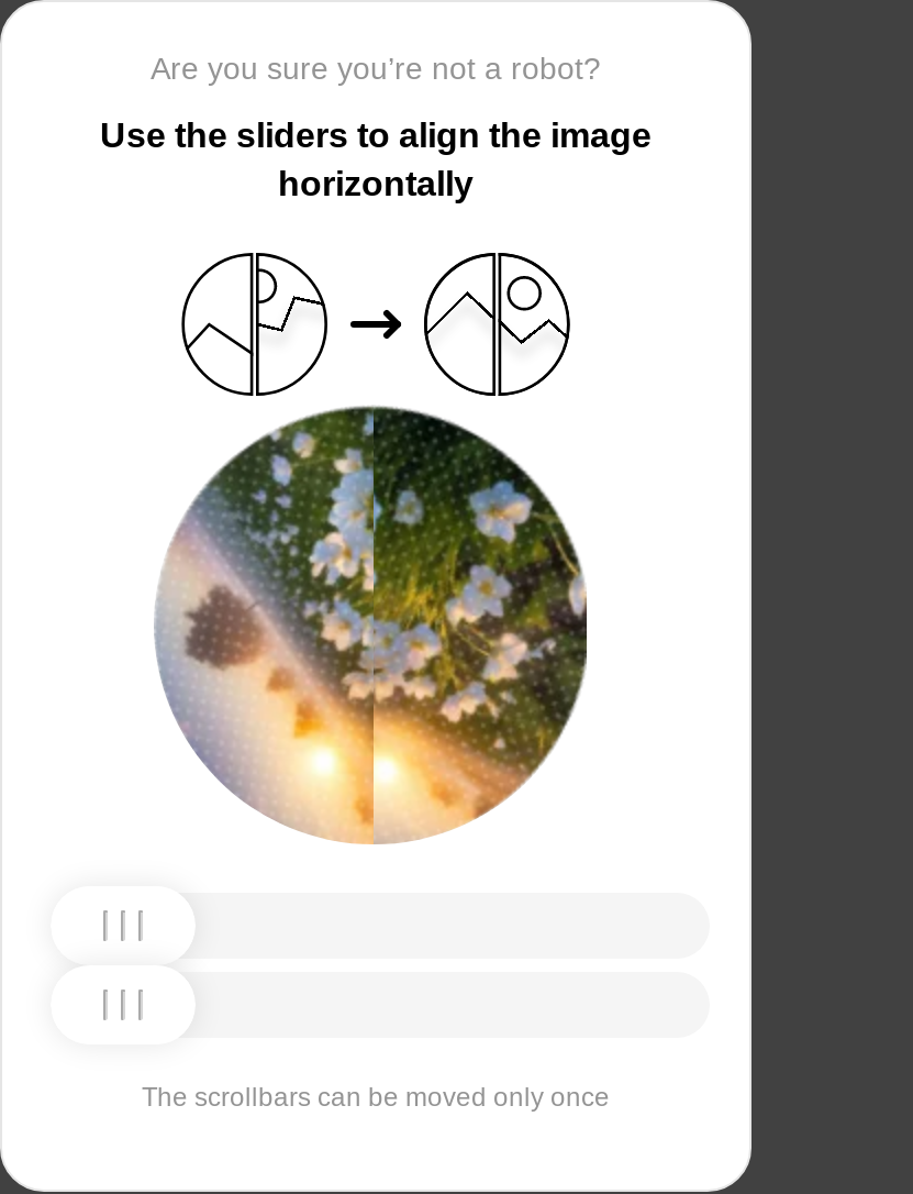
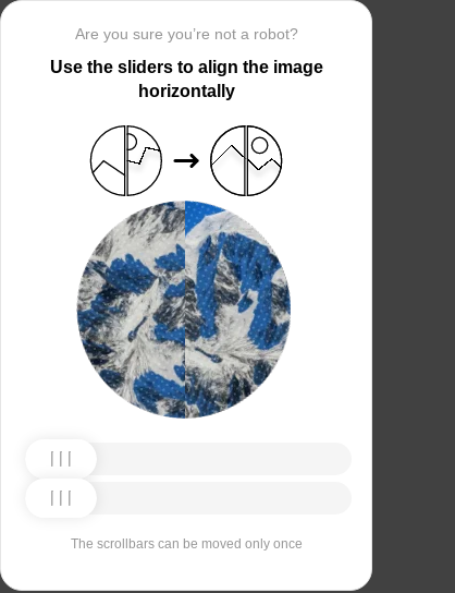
- [image]
+ [image]
